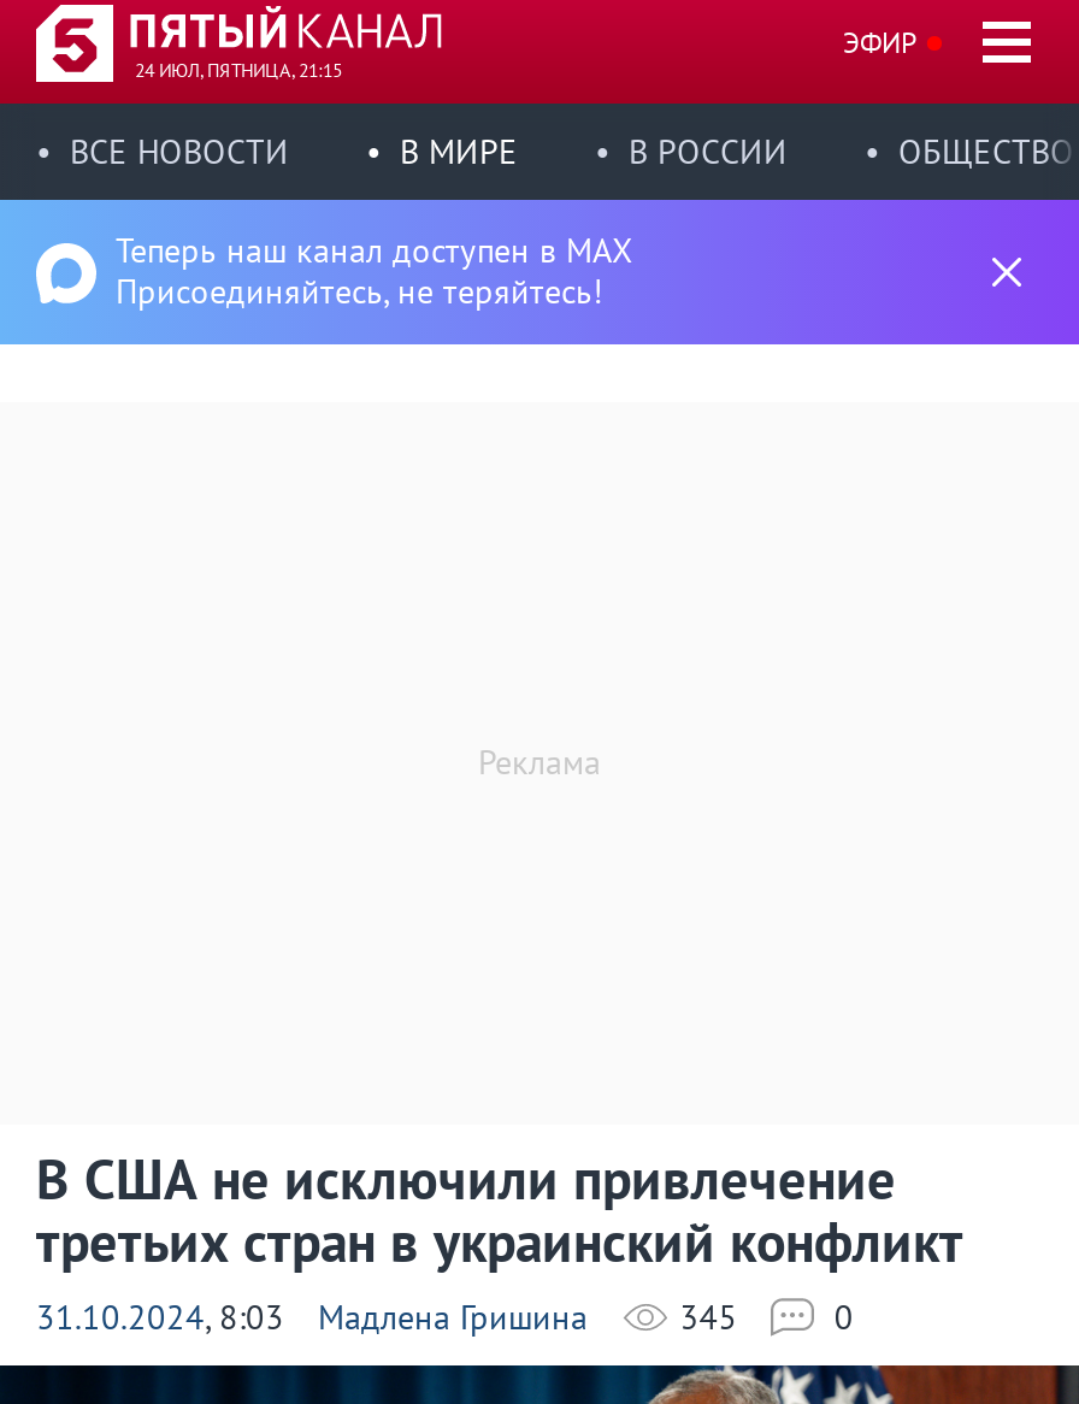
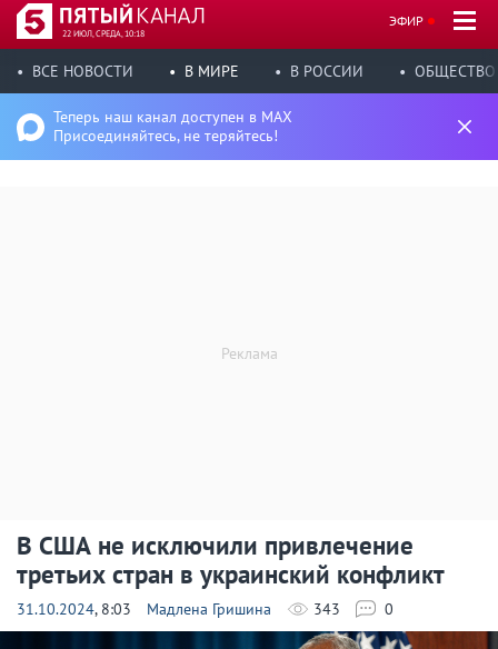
- 24 ИЮЛ, ПЯТНИЦА, 21:15
+ 22 ИЮЛ, СРЕДА, 10:18

- 345
+ 343
